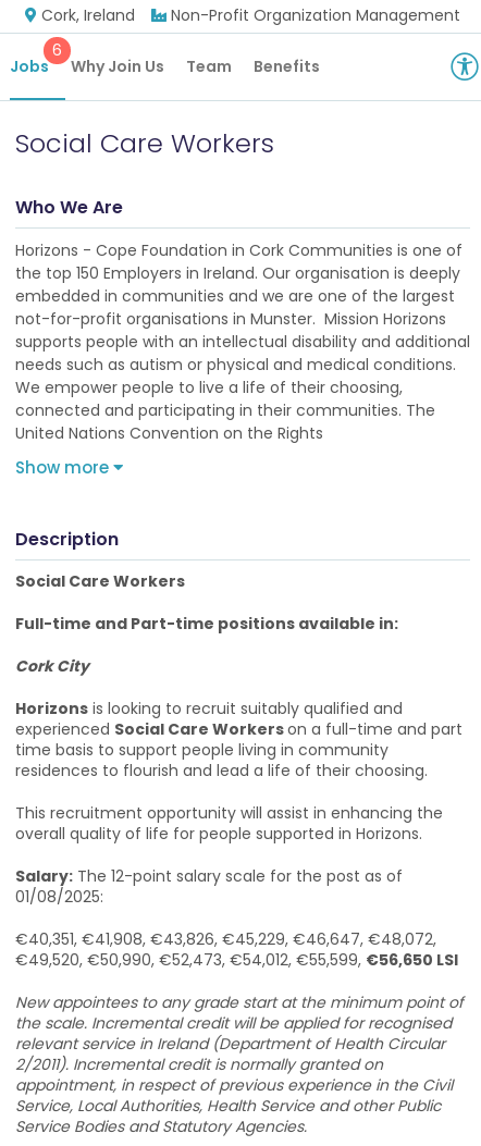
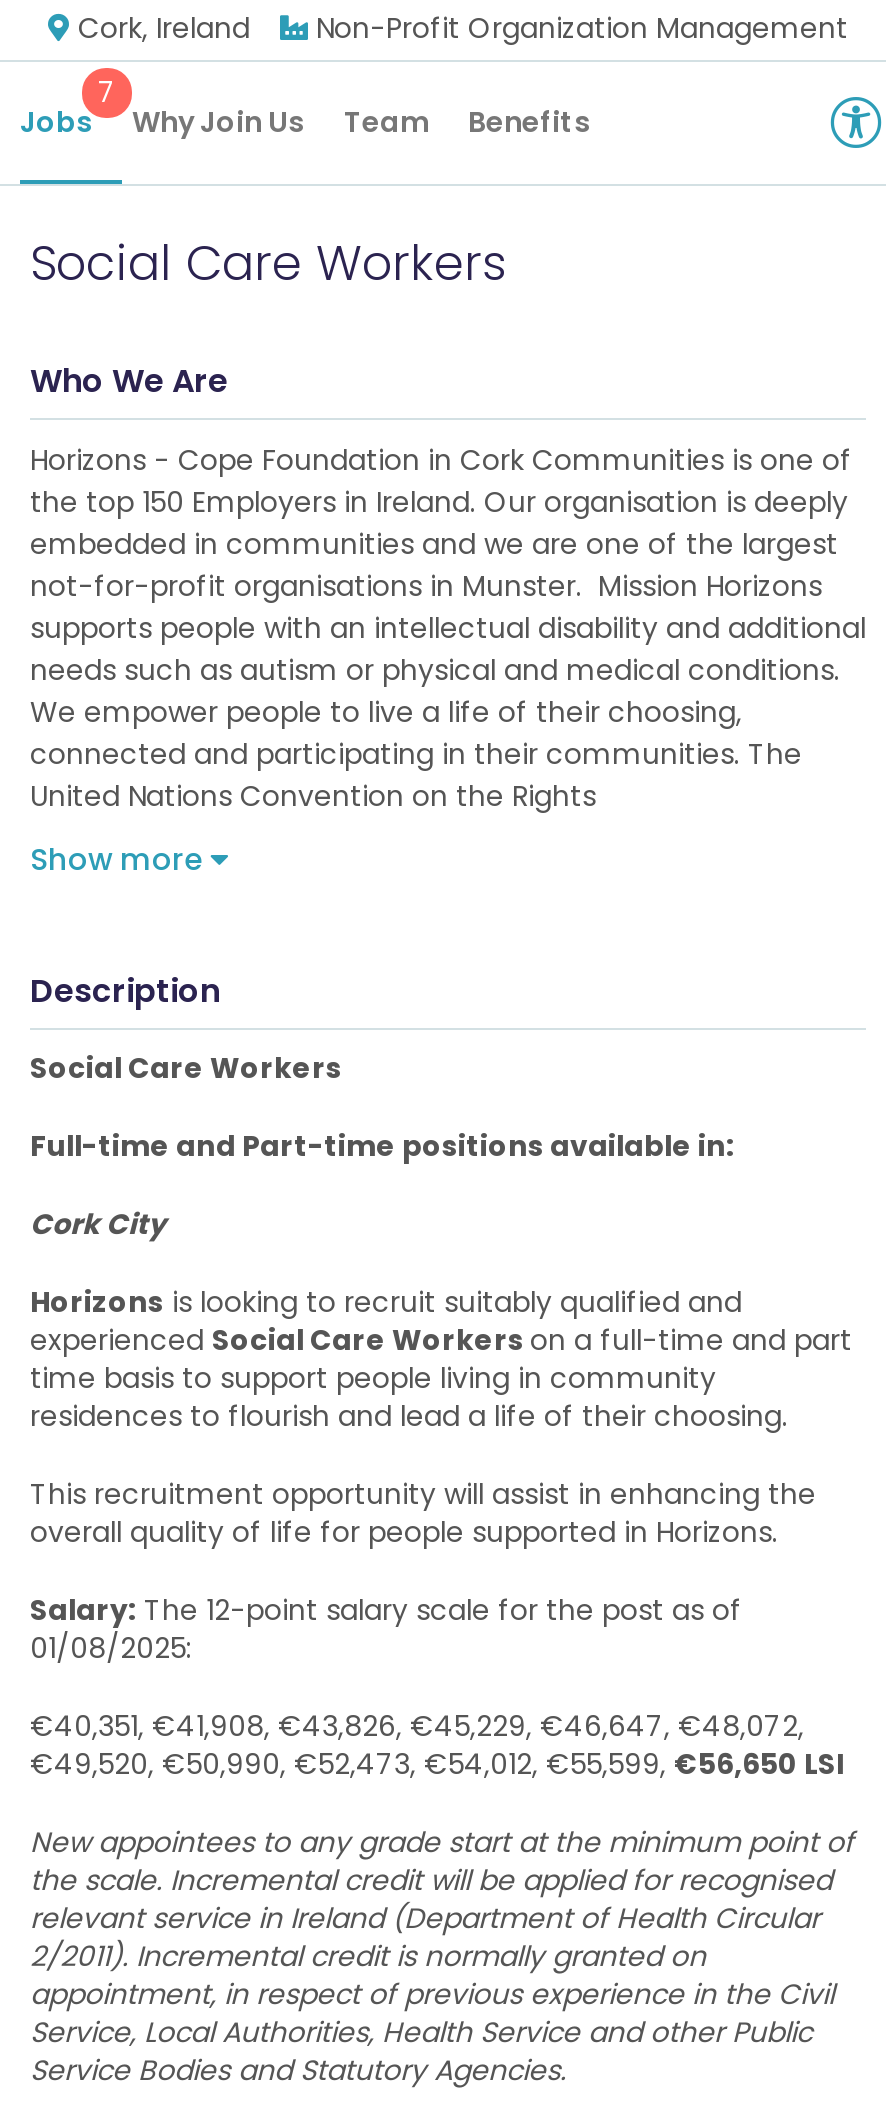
- 6
+ 7
